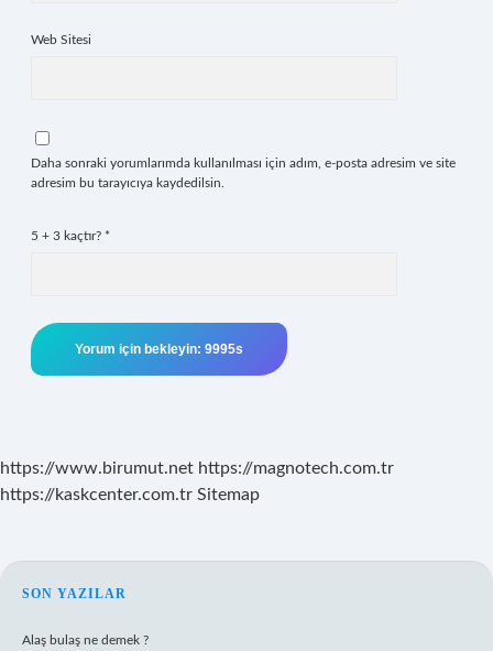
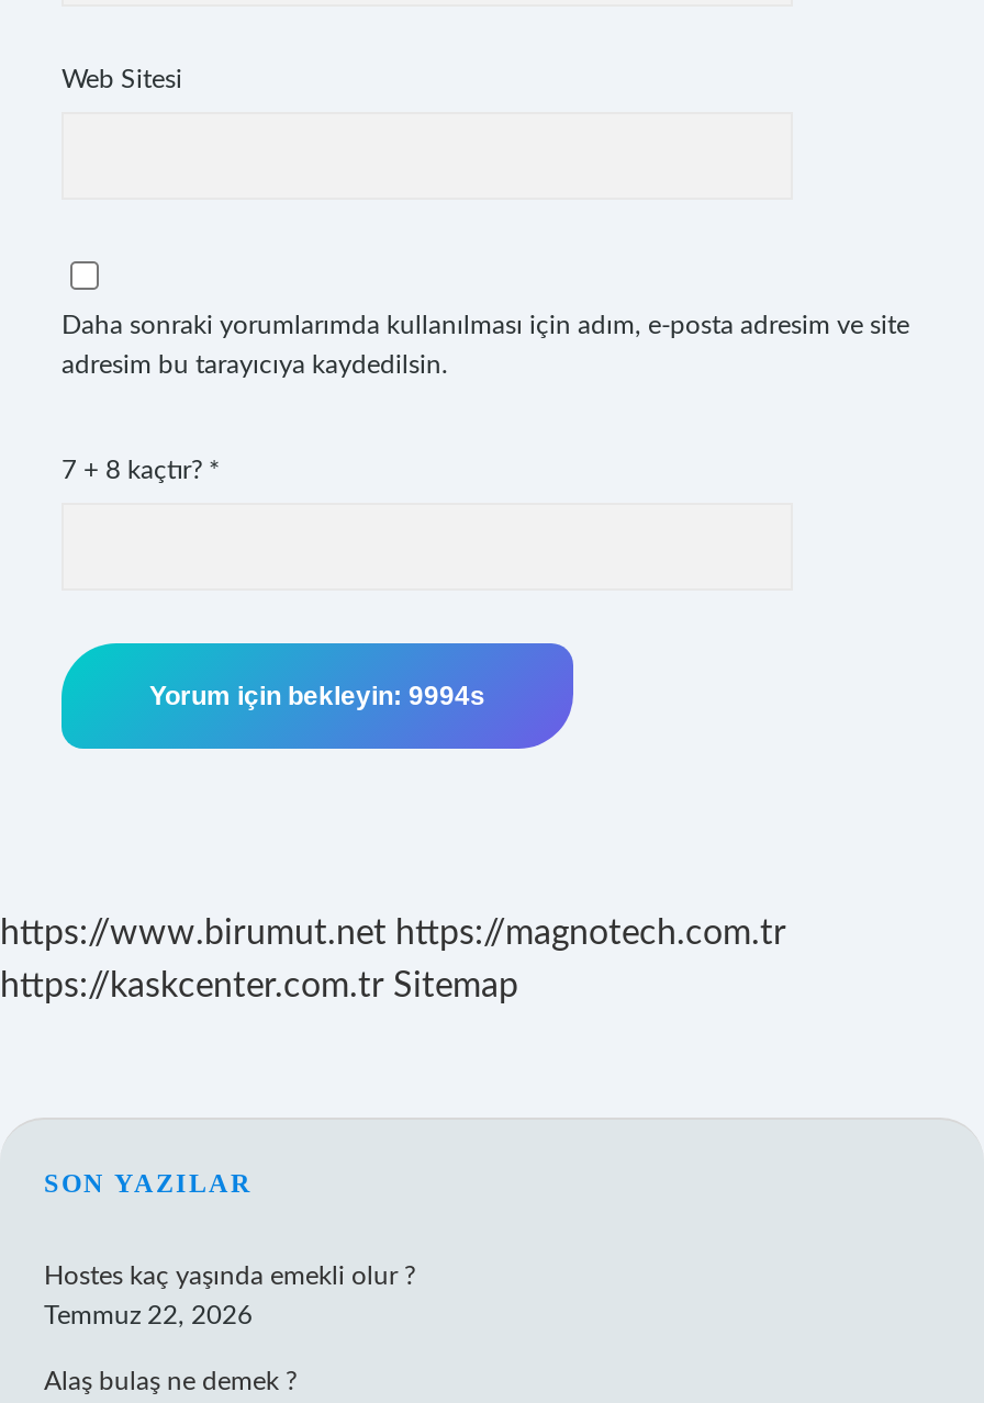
- 5 + 3 kaçtır? *
+ 7 + 8 kaçtır? *

+ Hostes kaç yaşında emekli olur ?
+ Temmuz 22, 2026
